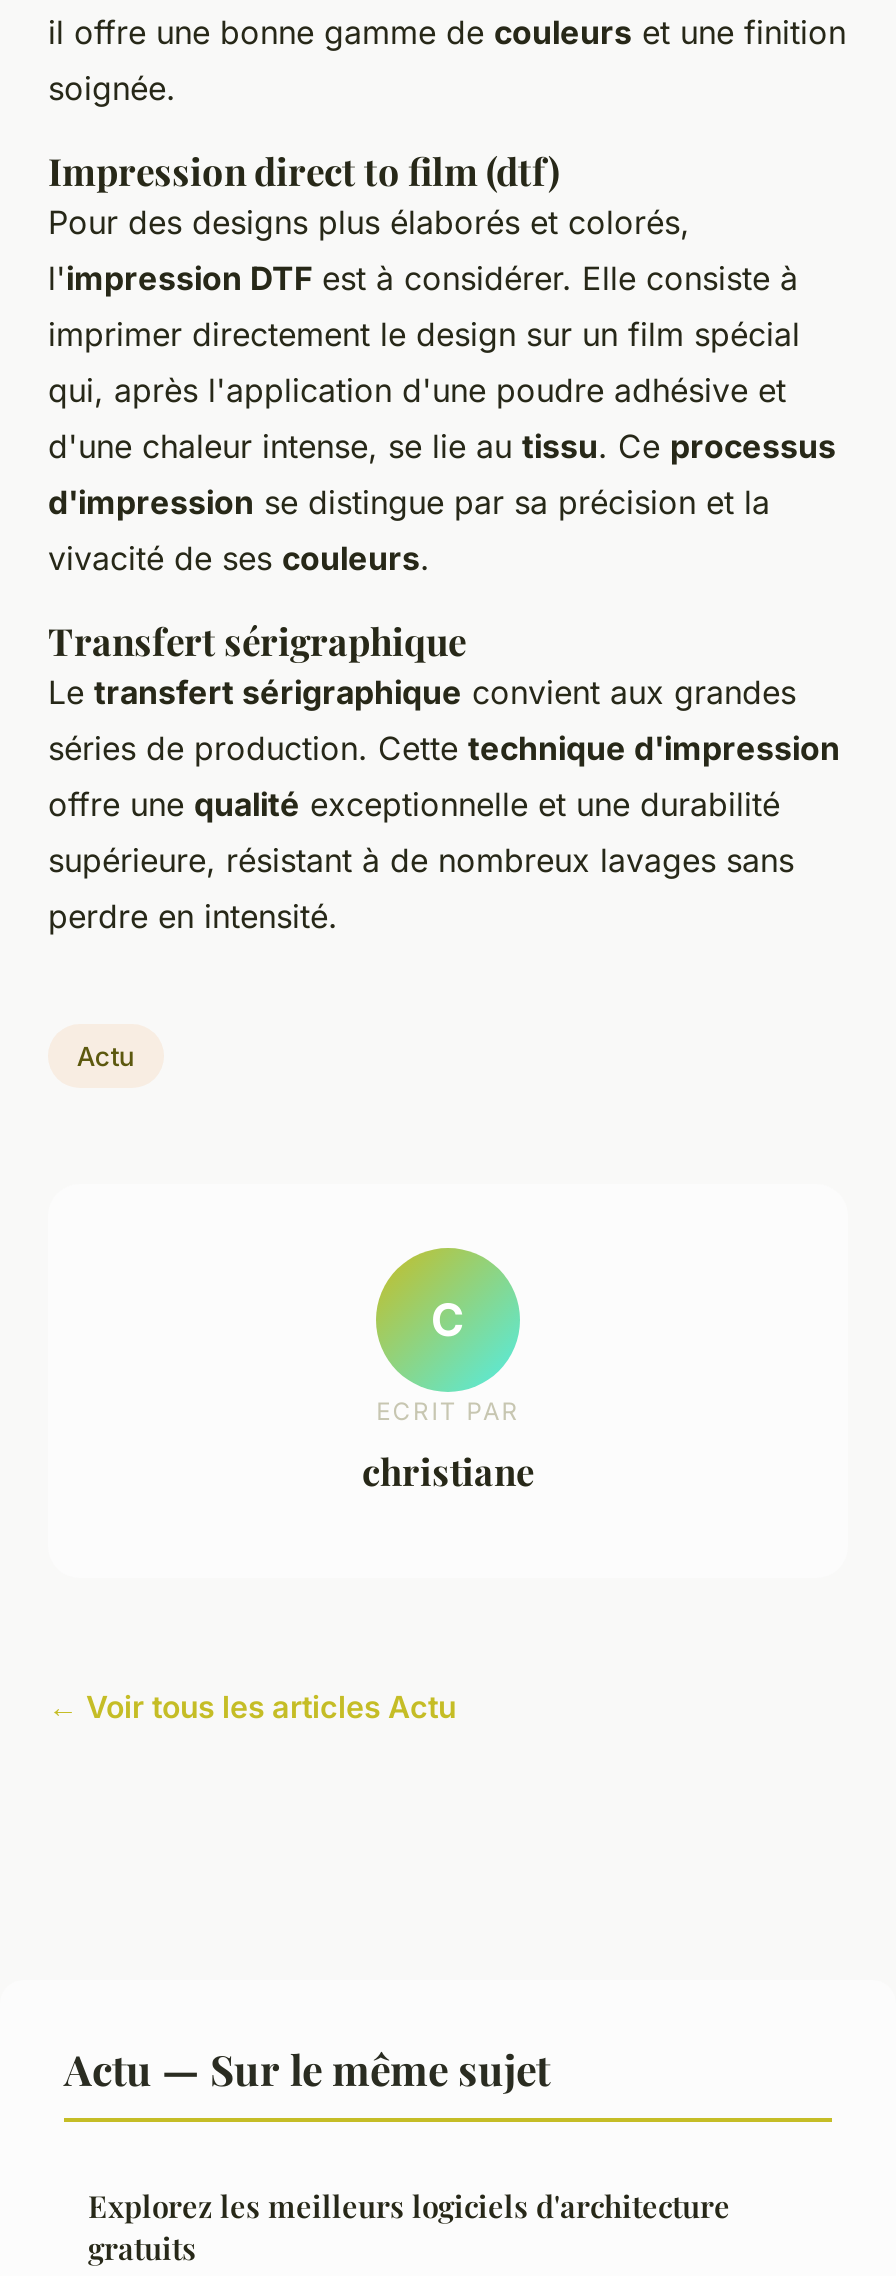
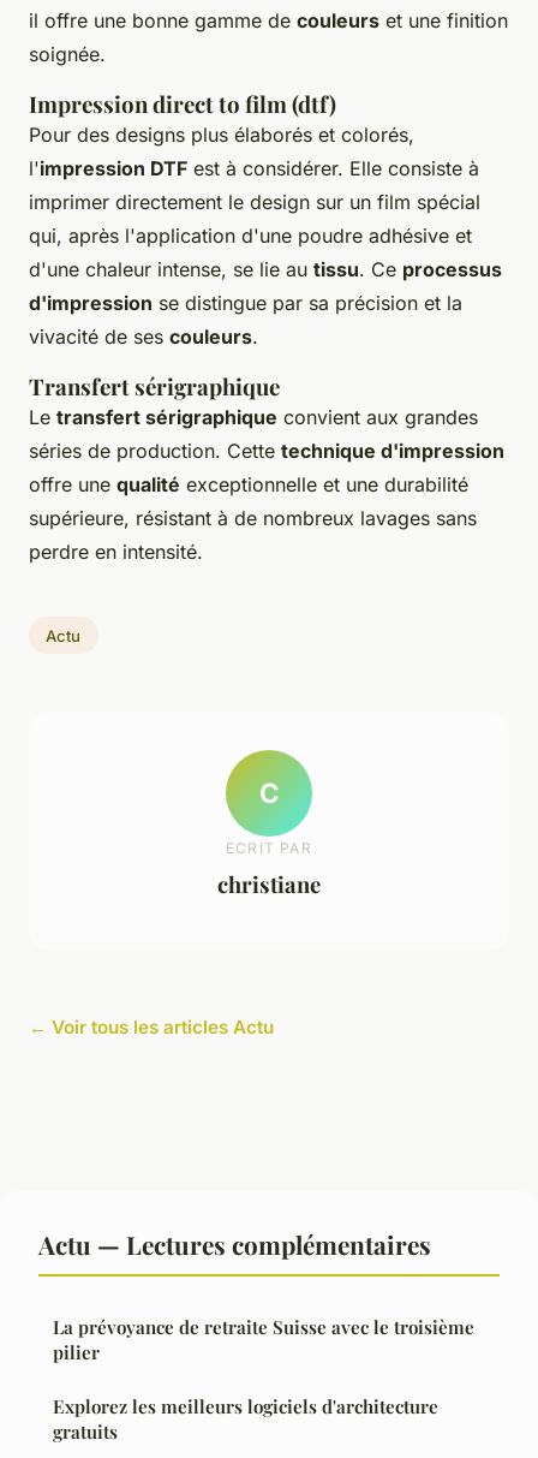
- Actu — Sur le même sujet
+ Actu — Lectures complémentaires
+ La prévoyance de retraite Suisse avec le troisième
+ pilier
